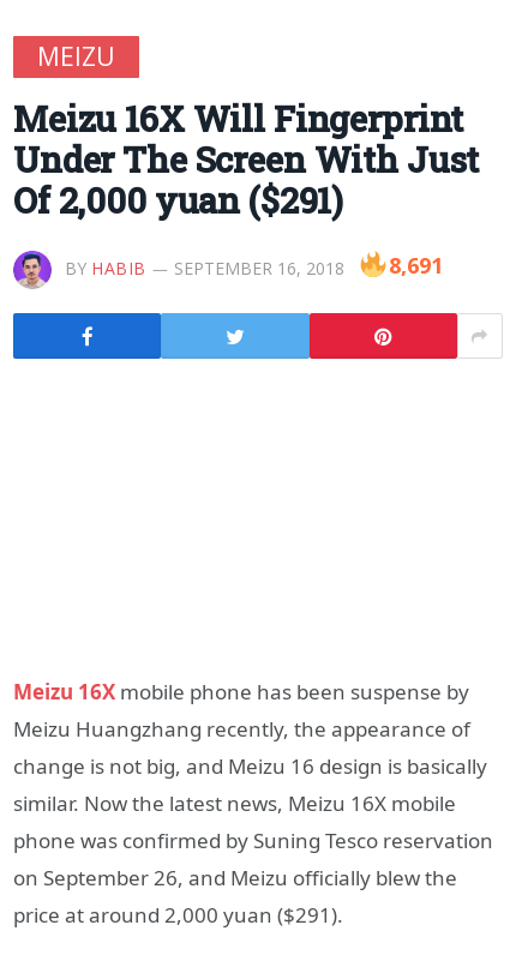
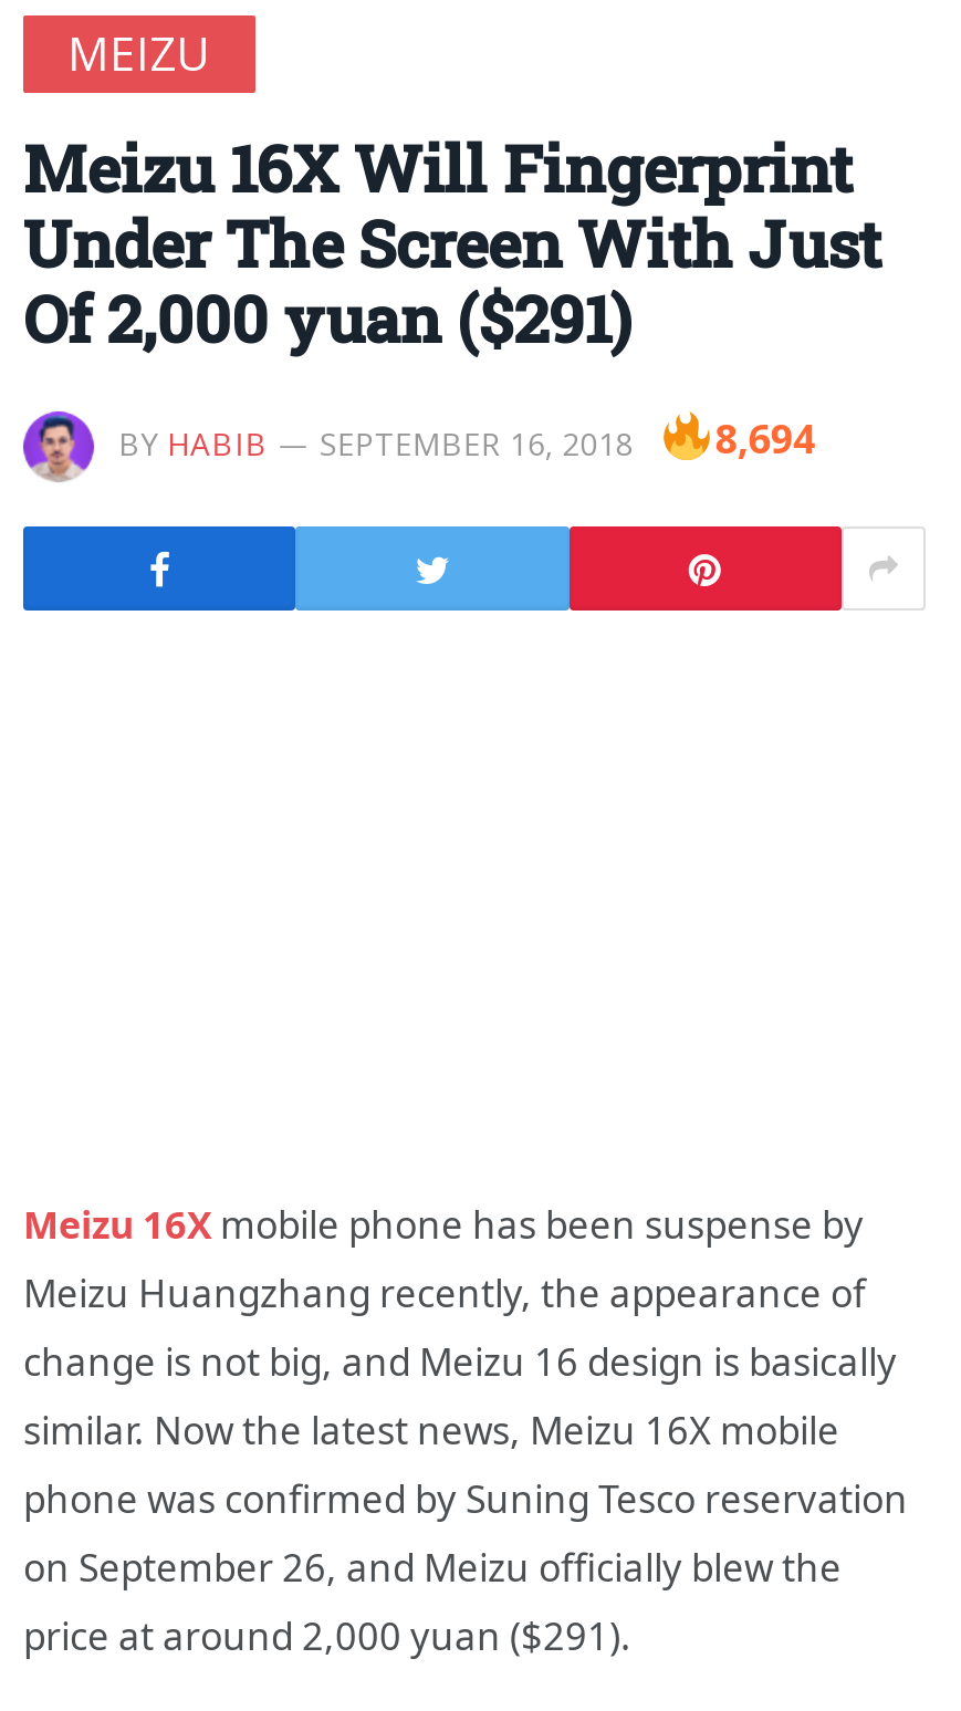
- BY HABIB SEPTEMBER 16, 2018 8,691
+ BY HABIB SEPTEMBER 16, 2018 8,694
